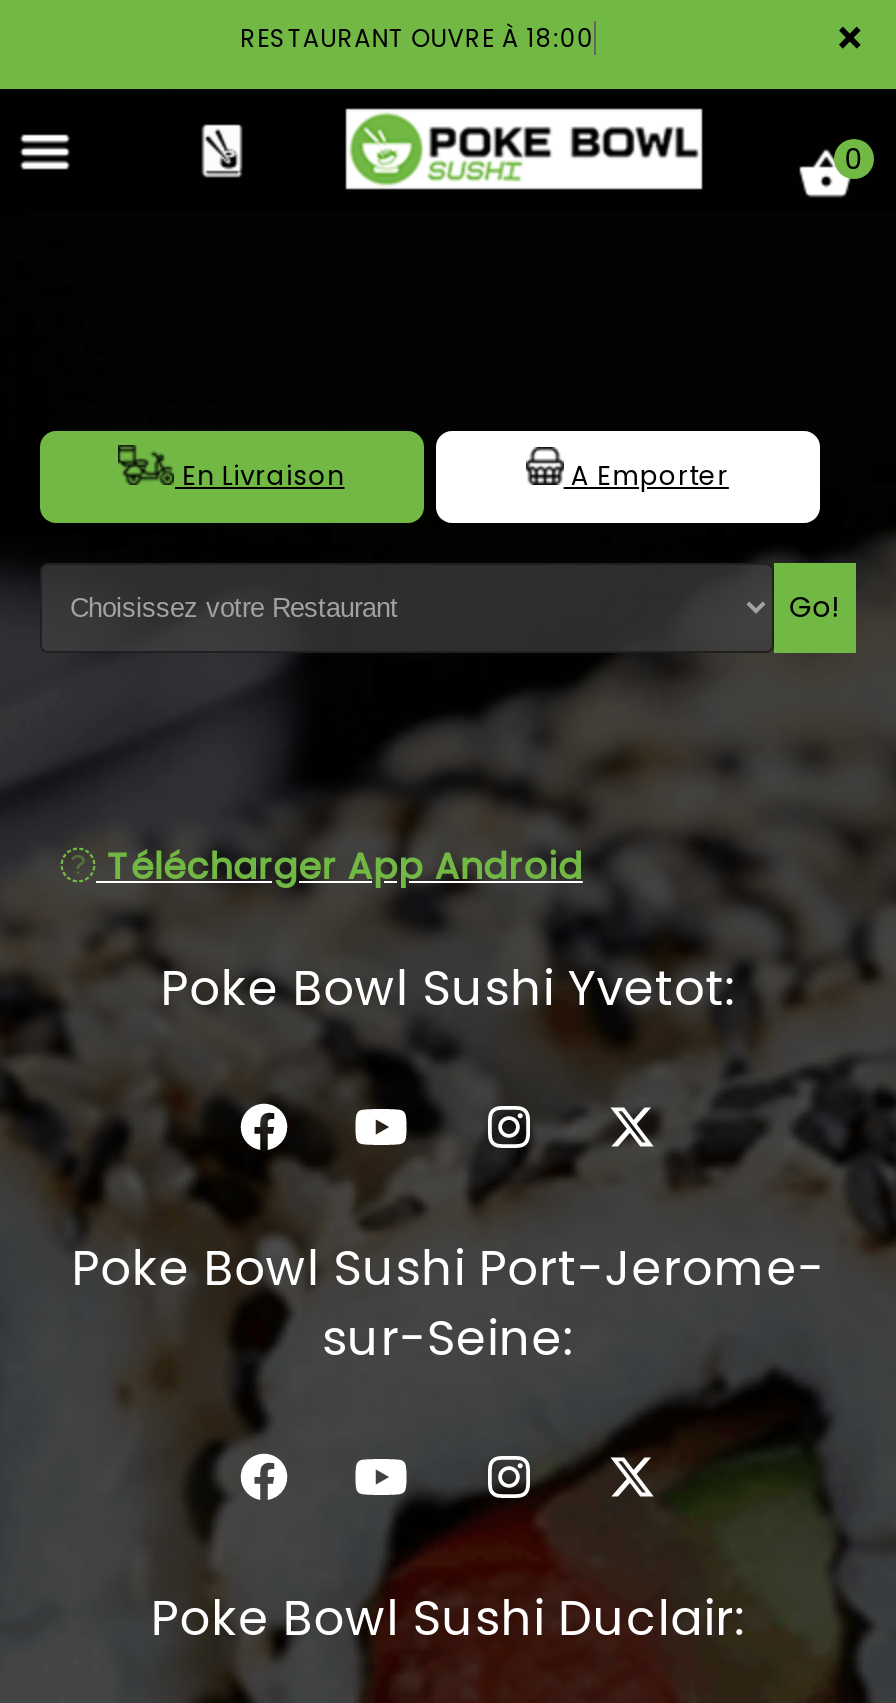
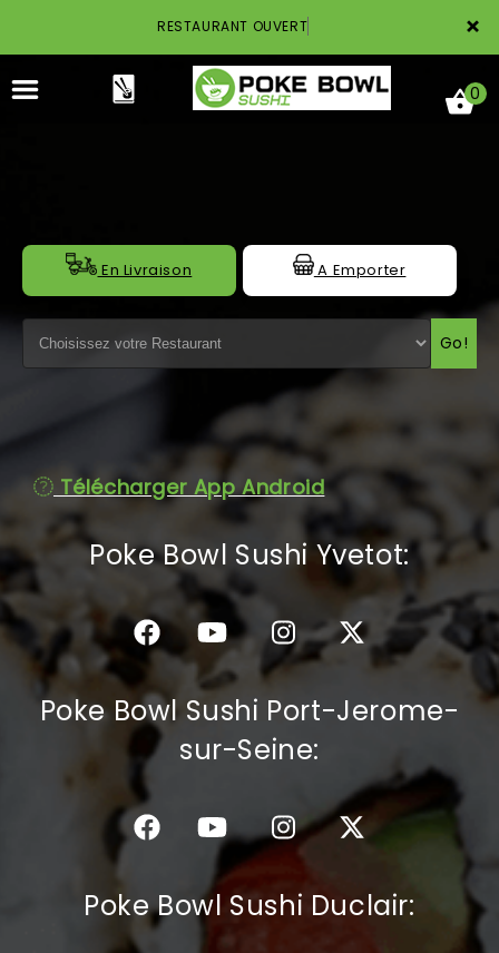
- RESTAURANT OUVRE À 18:00
+ RESTAURANT OUVERT
